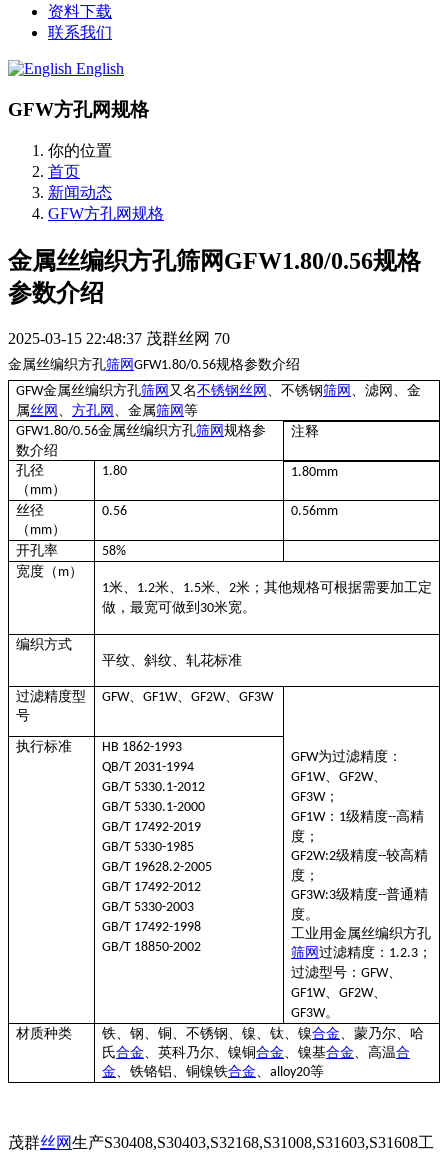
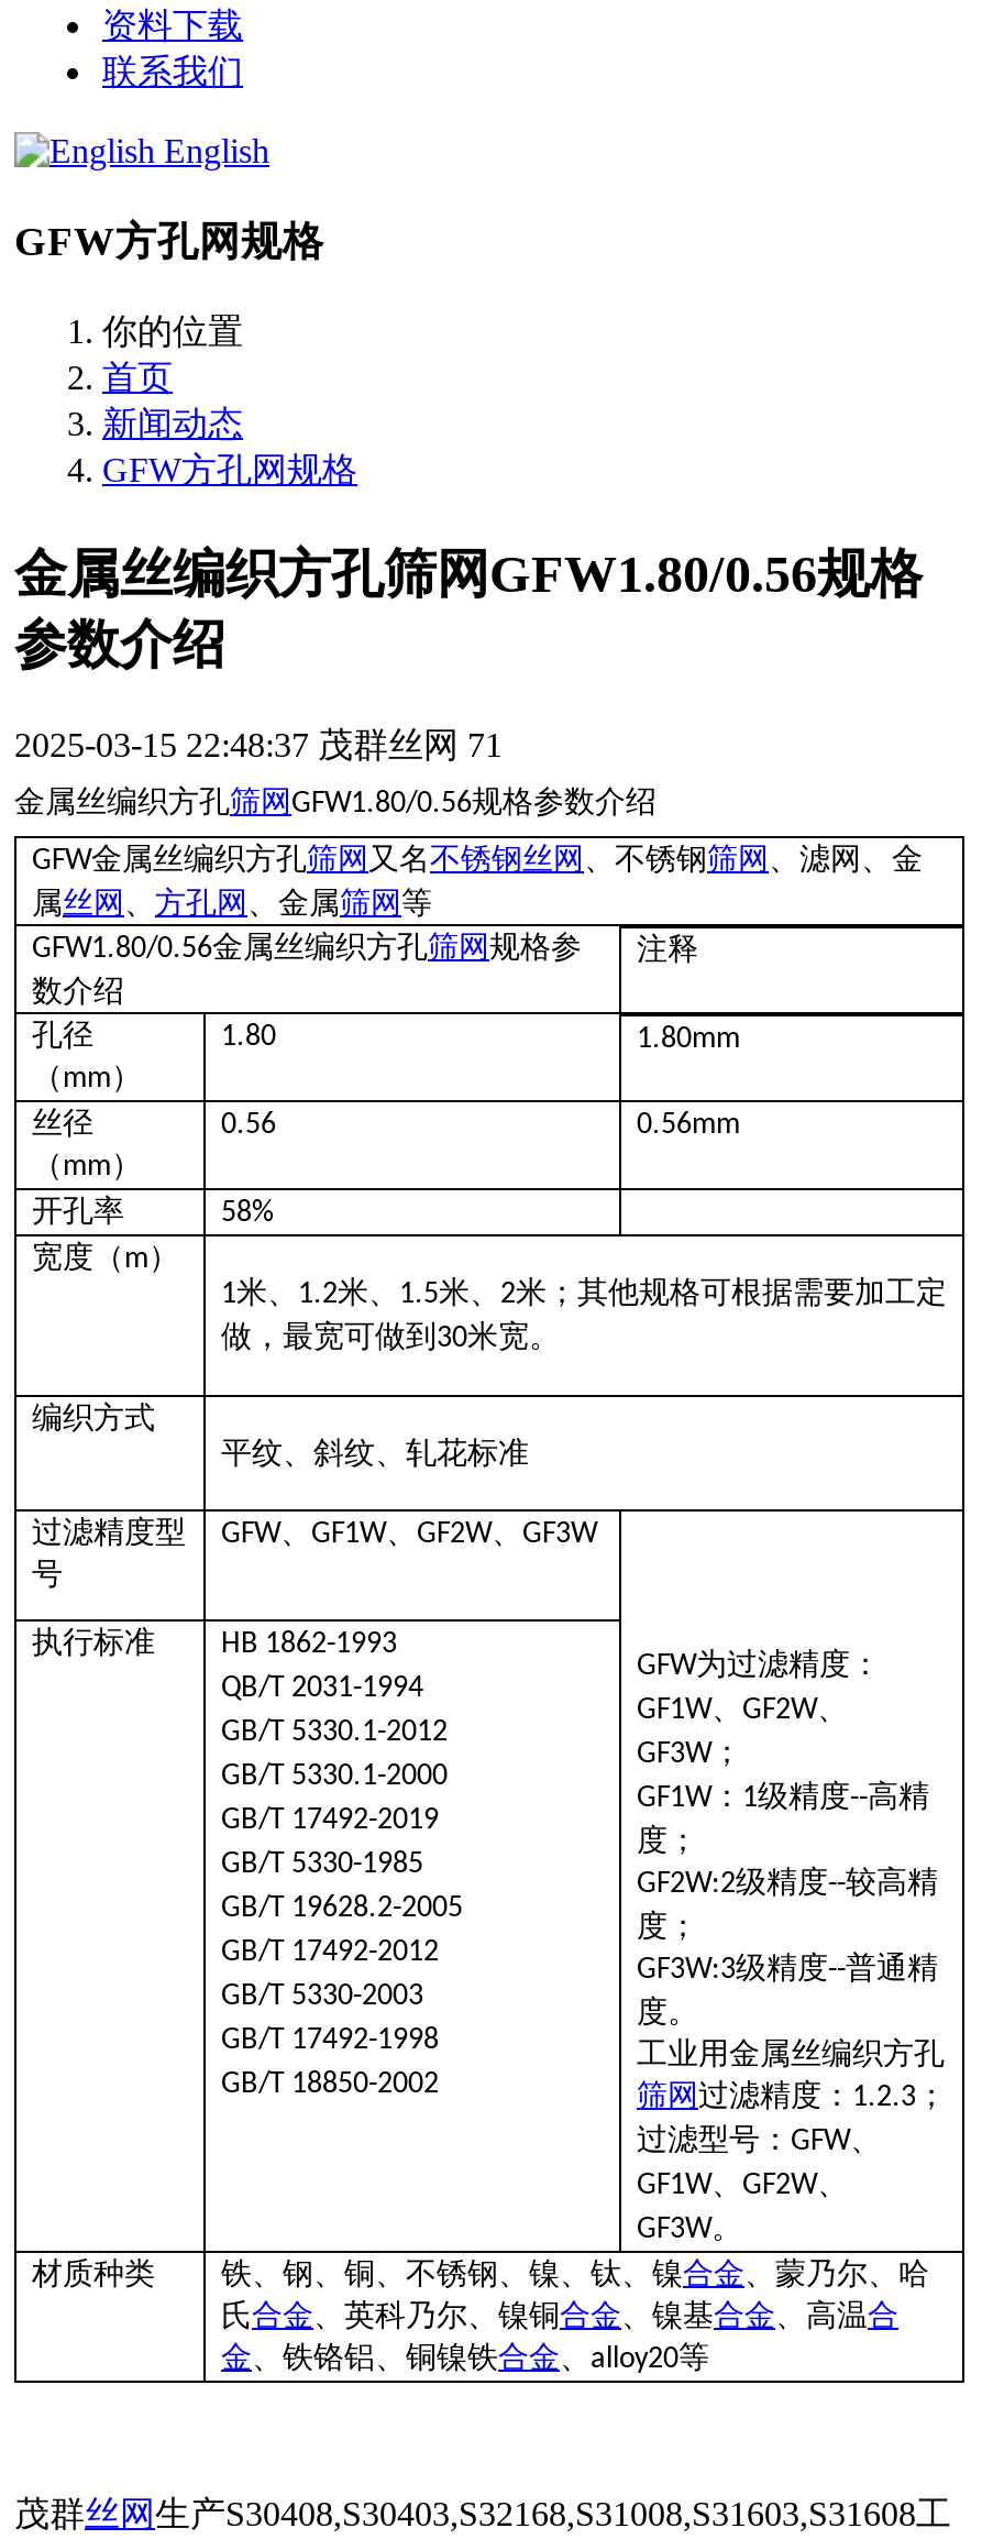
- 2025-03-15 22:48:37 茂群丝网 70
+ 2025-03-15 22:48:37 茂群丝网 71
